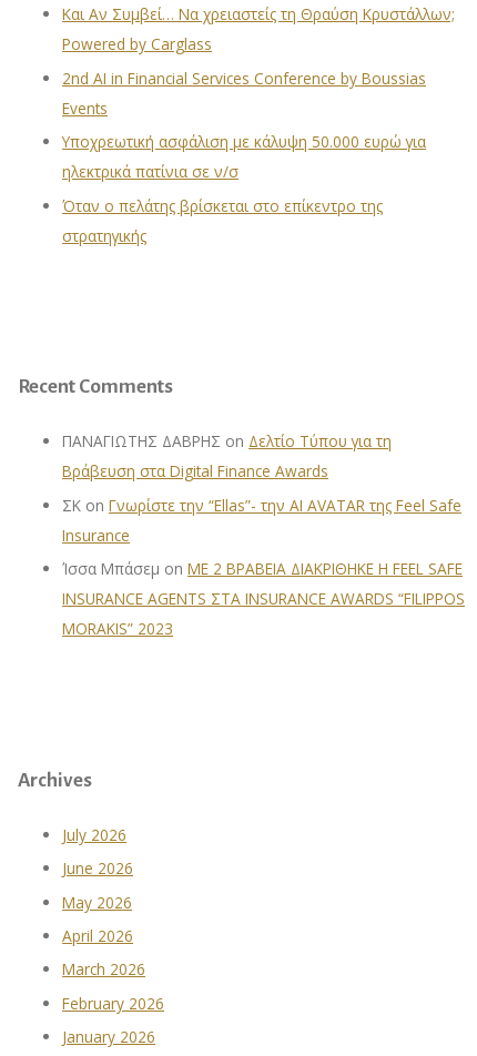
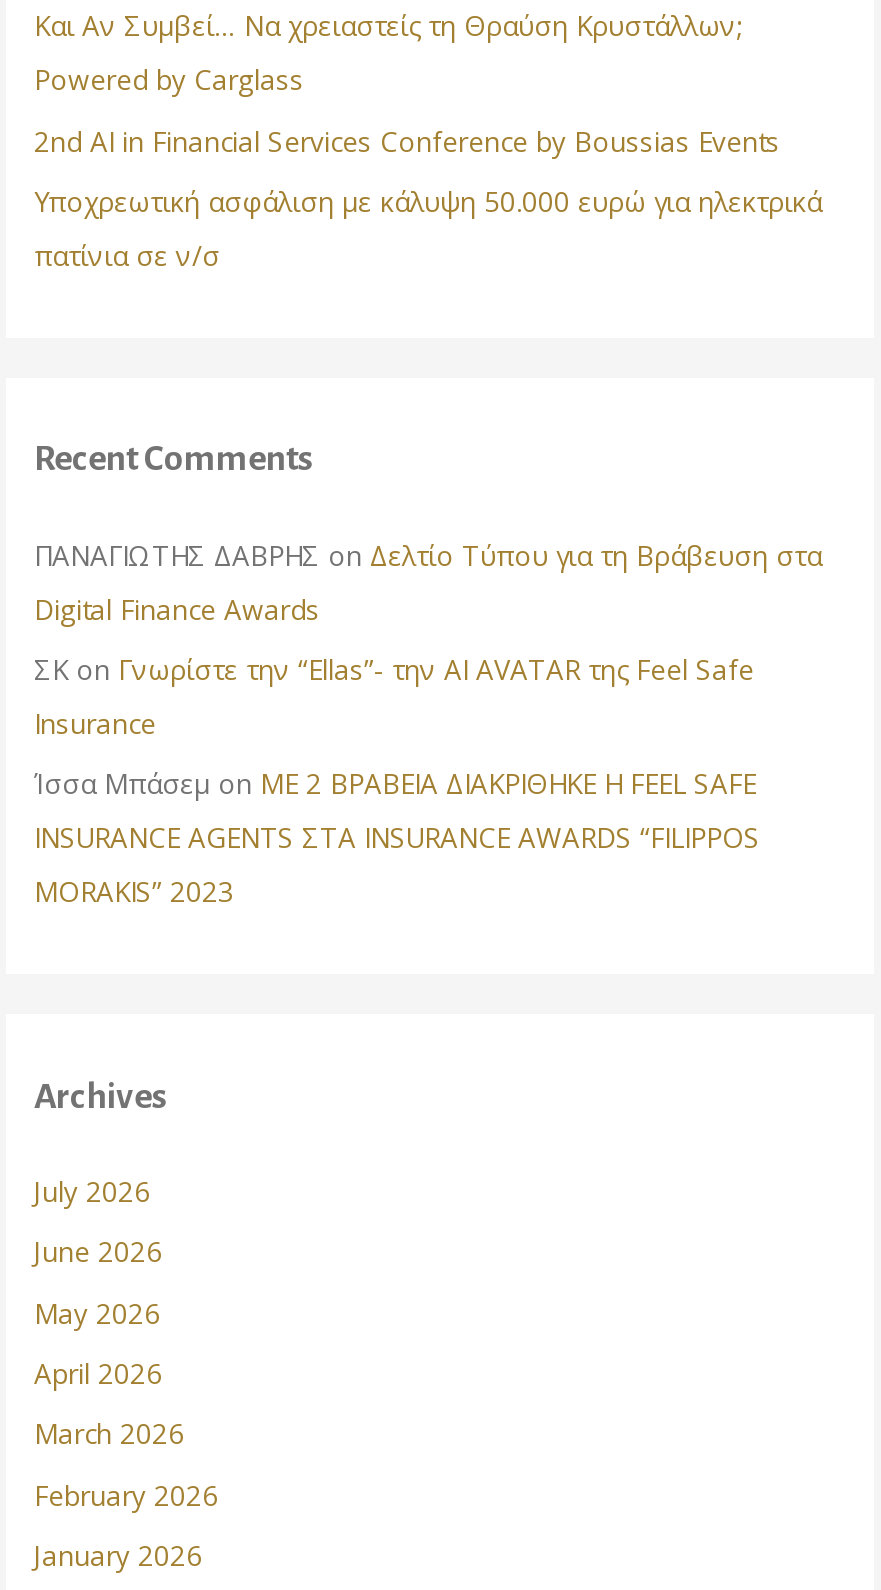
- 2nd AI in Financial Services Conference by Boussias
- Events
- Υποχρεωτική ασφάλιση με κάλυψη 50.000 ευρώ για
- ηλεκτρικά πατίνια σε ν/σ
- Όταν ο πελάτης βρίσκεται στο επίκεντρο της
- στρατηγικής
+ 2nd AI in Financial Services Conference by Boussias Events
+ Υποχρεωτική ασφάλιση με κάλυψη 50.000 ευρώ για ηλεκτρικά
+ πατίνια σε ν/σ
